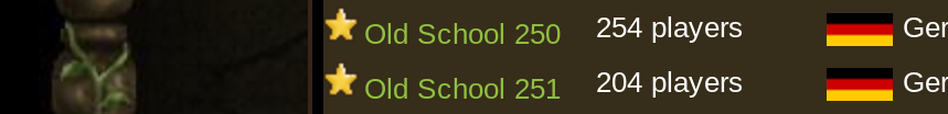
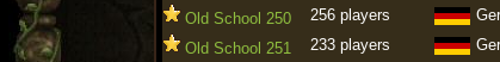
- Old School 250 254 players
+ Old School 250 256 players

- Old School 251 204 players
+ Old School 251 233 players
